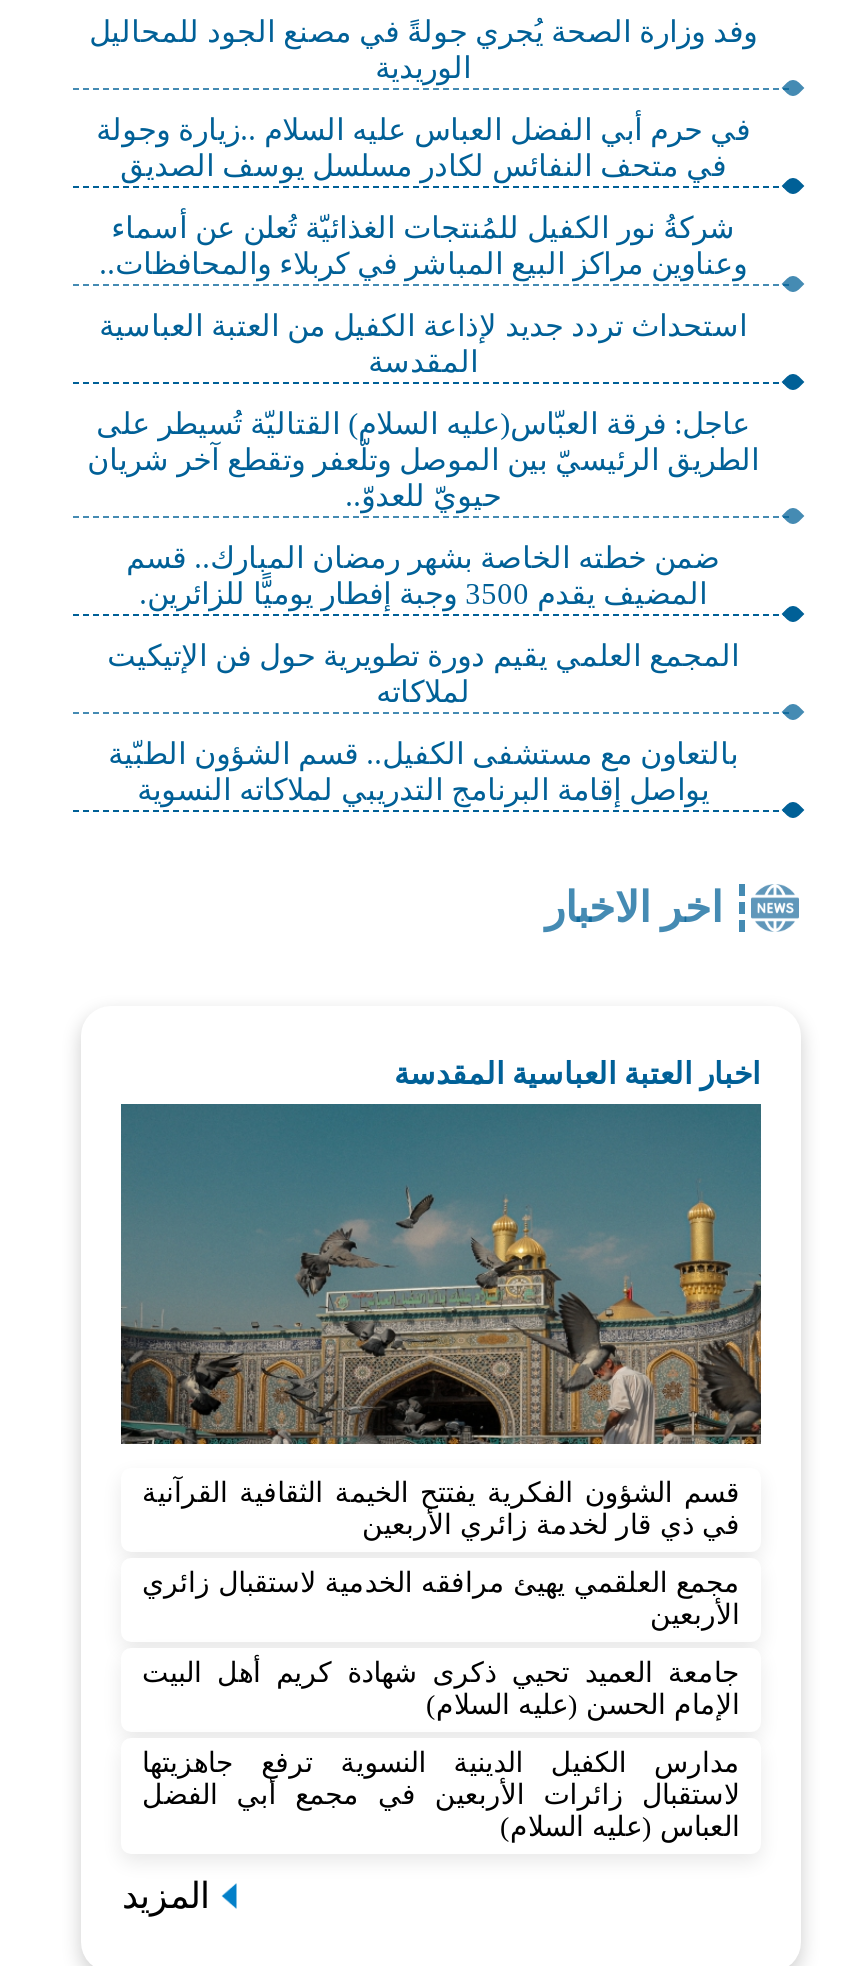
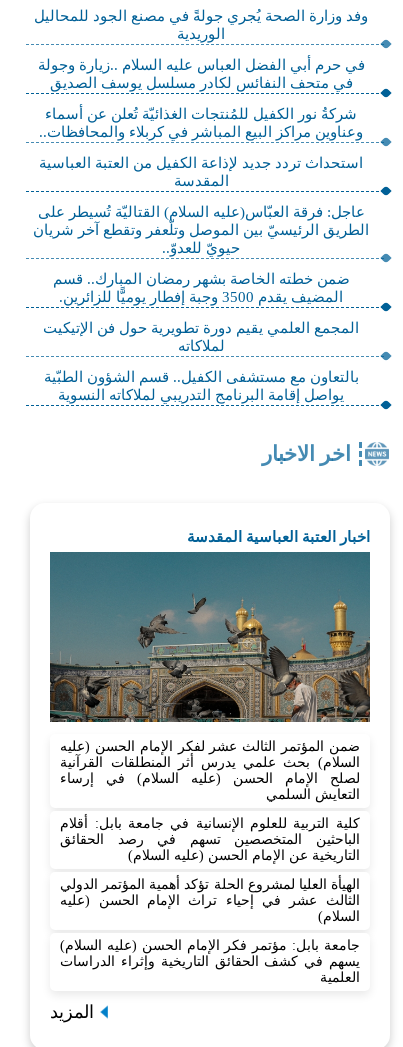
- قسم الشؤون الفكرية يفتتح الخيمة الثقافية القرآنية
- في ذي قار لخدمة زائري الأربعين
+ ضمن المؤتمر الثالث عشر لفكر الإمام الحسن (عليه
+ السلام) بحث علمي يدرس أثر المنطلقات القرآنية
+ لصلح الإمام الحسن (عليه السلام) في إرساء
+ التعايش السلمي

- مجمع العلقمي يهيئ مرافقه الخدمية لاستقبال زائري
- الأربعين
+ كلية التربية للعلوم الإنسانية في جامعة بابل: أقلام
+ الباحثين المتخصصين تسهم في رصد الحقائق
+ التاريخية عن الإمام الحسن (عليه السلام)

- جامعة العميد تحيي ذكرى شهادة كريم أهل البيت
- الإمام الحسن (عليه السلام)
+ الهيأة العليا لمشروع الحلة تؤكد أهمية المؤتمر الدولي
+ الثالث عشر في إحياء تراث الإمام الحسن (عليه
+ السلام)

- مدارس الكفيل الدينية النسوية ترفع جاهزيتها
- لاستقبال زائرات الأربعين في مجمع أبي الفضل
- العباس (عليه السلام)
+ جامعة بابل: مؤتمر فكر الإمام الحسن (عليه السلام)
+ يسهم في كشف الحقائق التاريخية وإثراء الدراسات
+ العلمية
